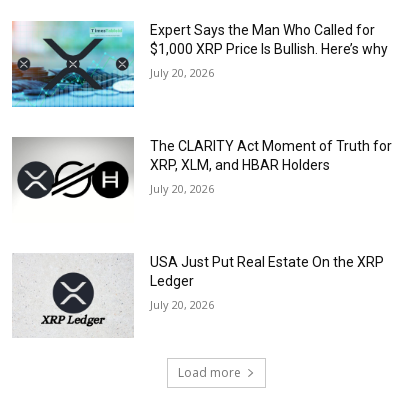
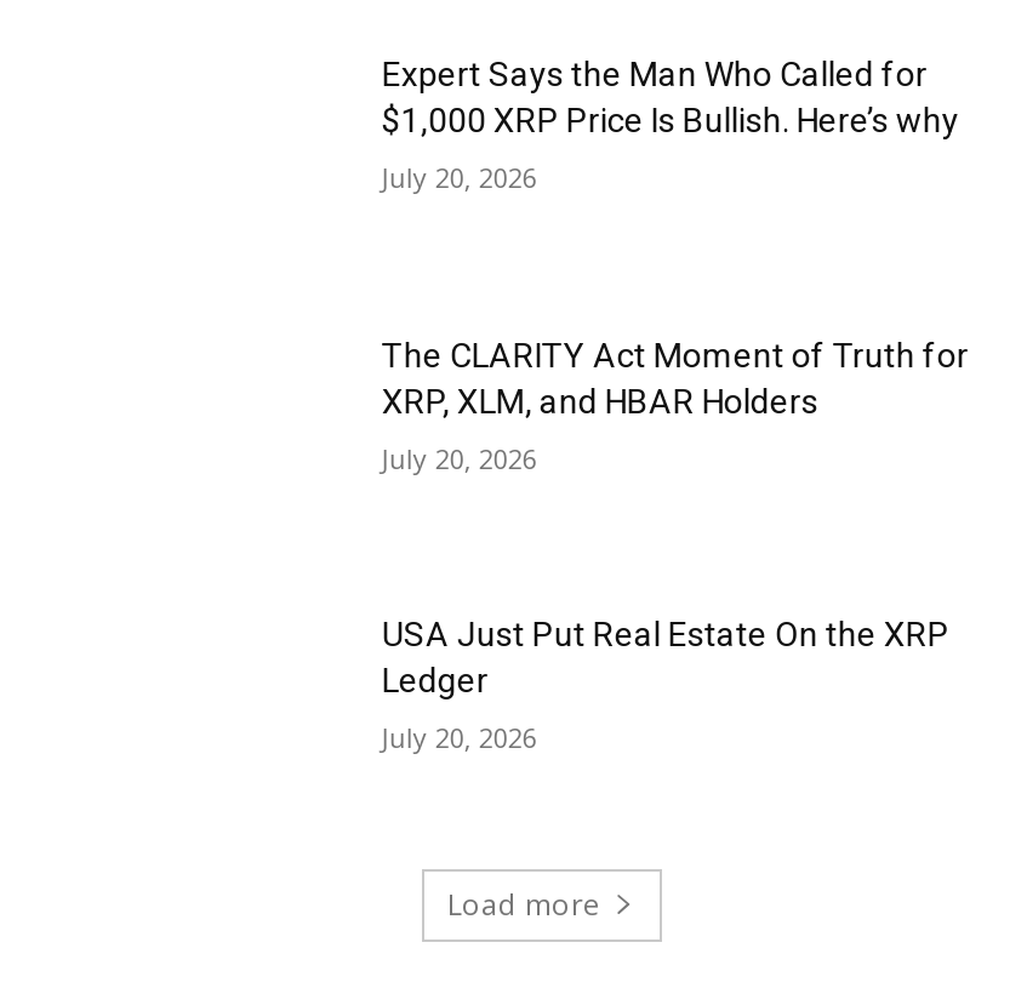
- [image]

- [image]

- [image]
